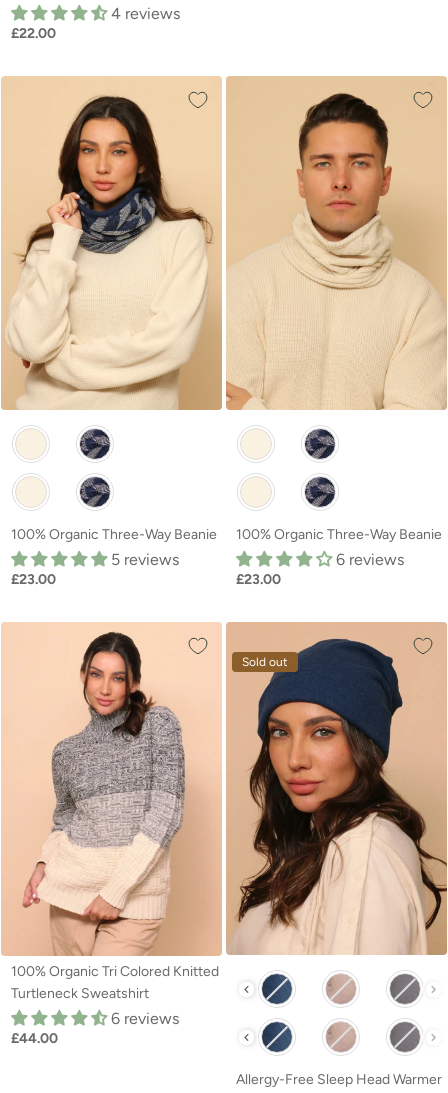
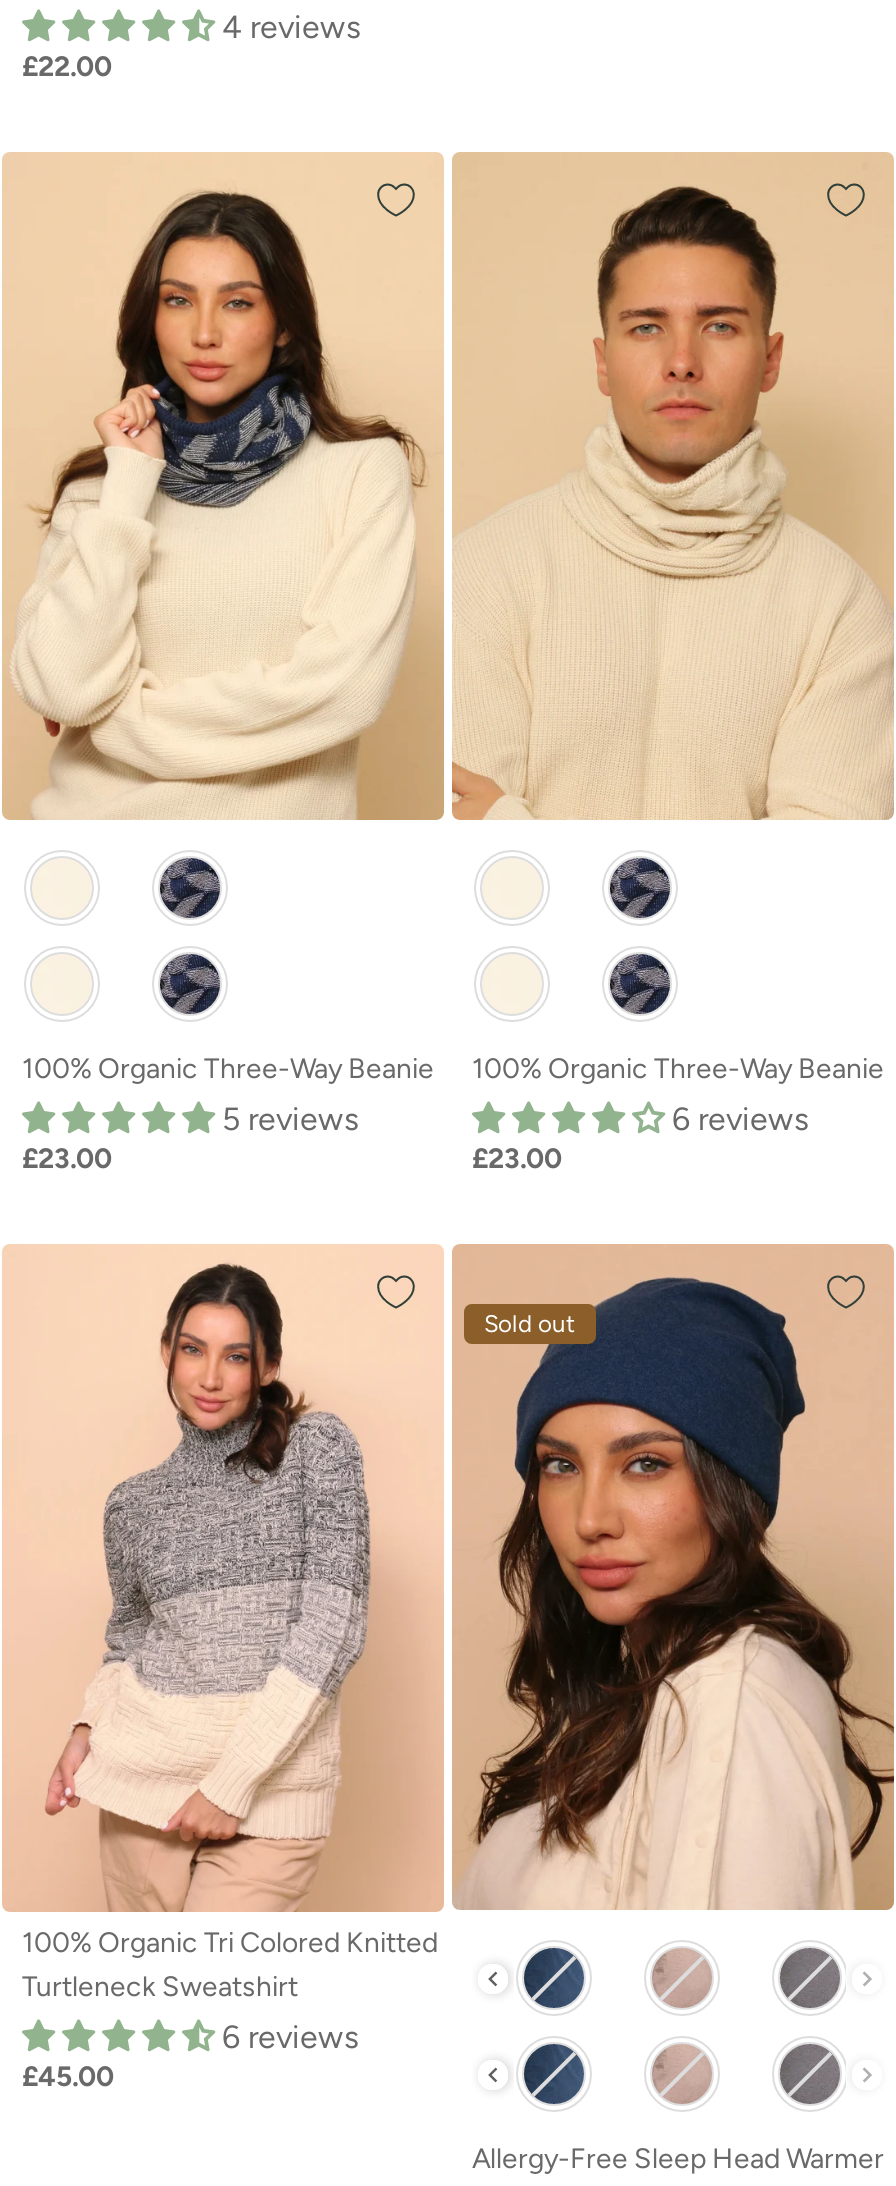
- £44.00
+ £45.00
